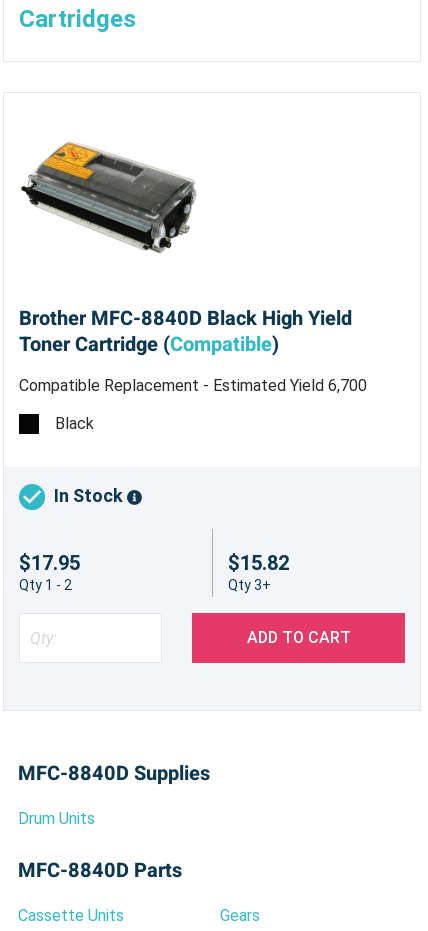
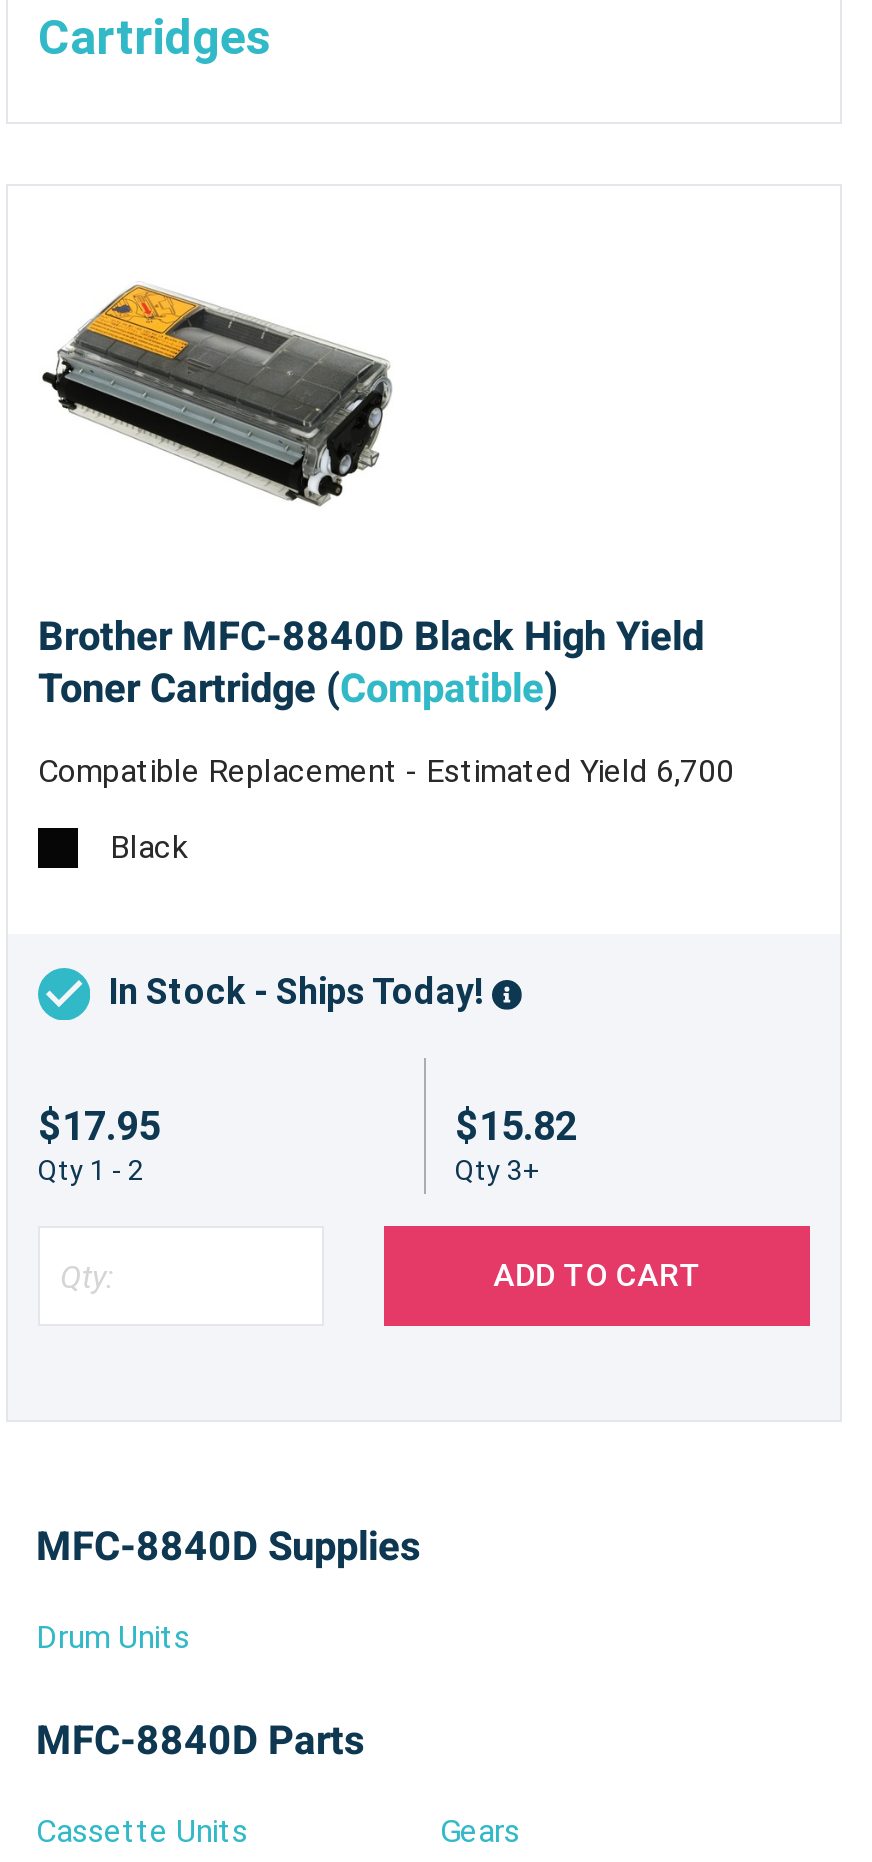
- In Stock
+ In Stock - Ships Today!
